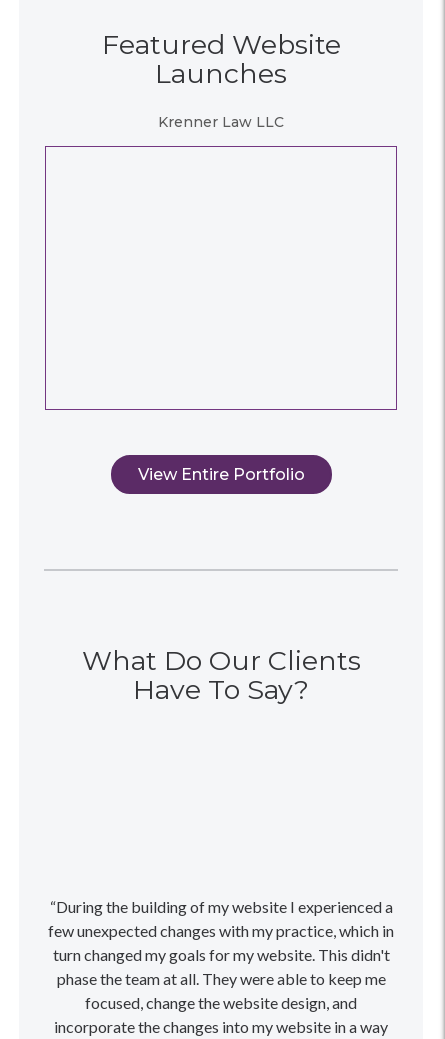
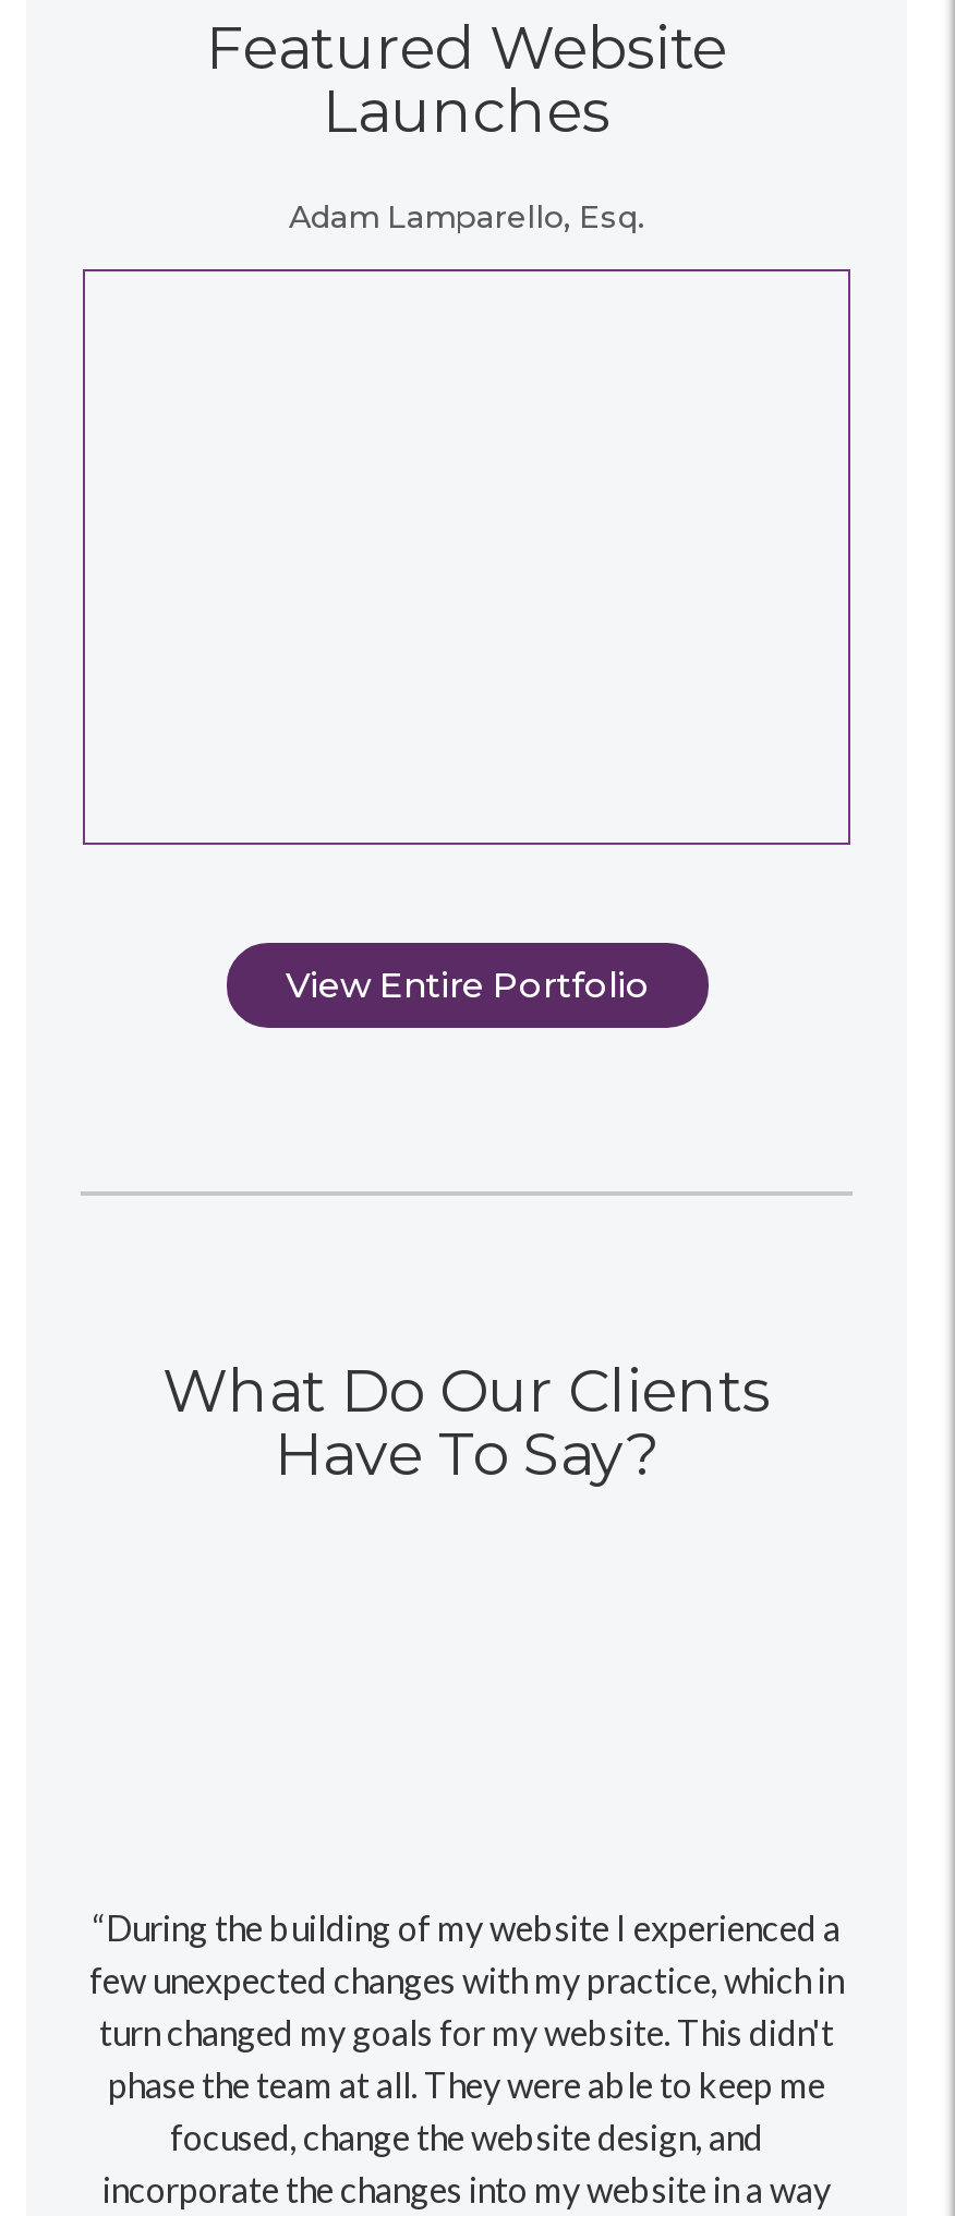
- Krenner Law LLC
+ Adam Lamparello, Esq.
